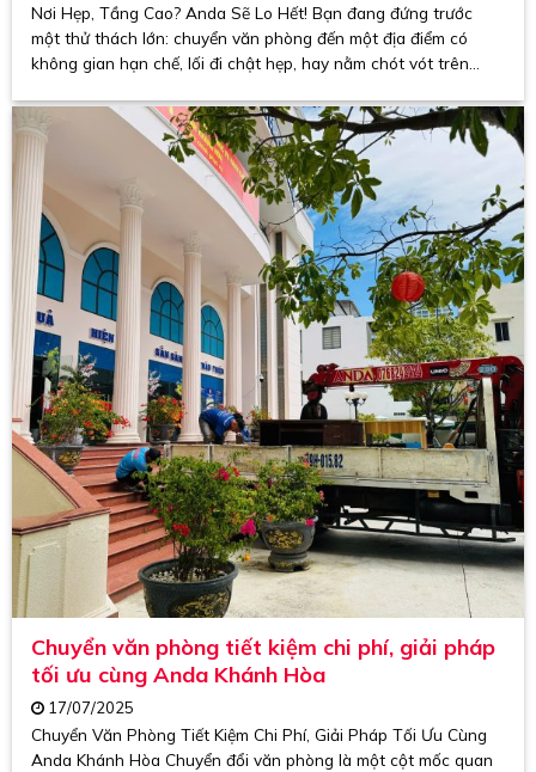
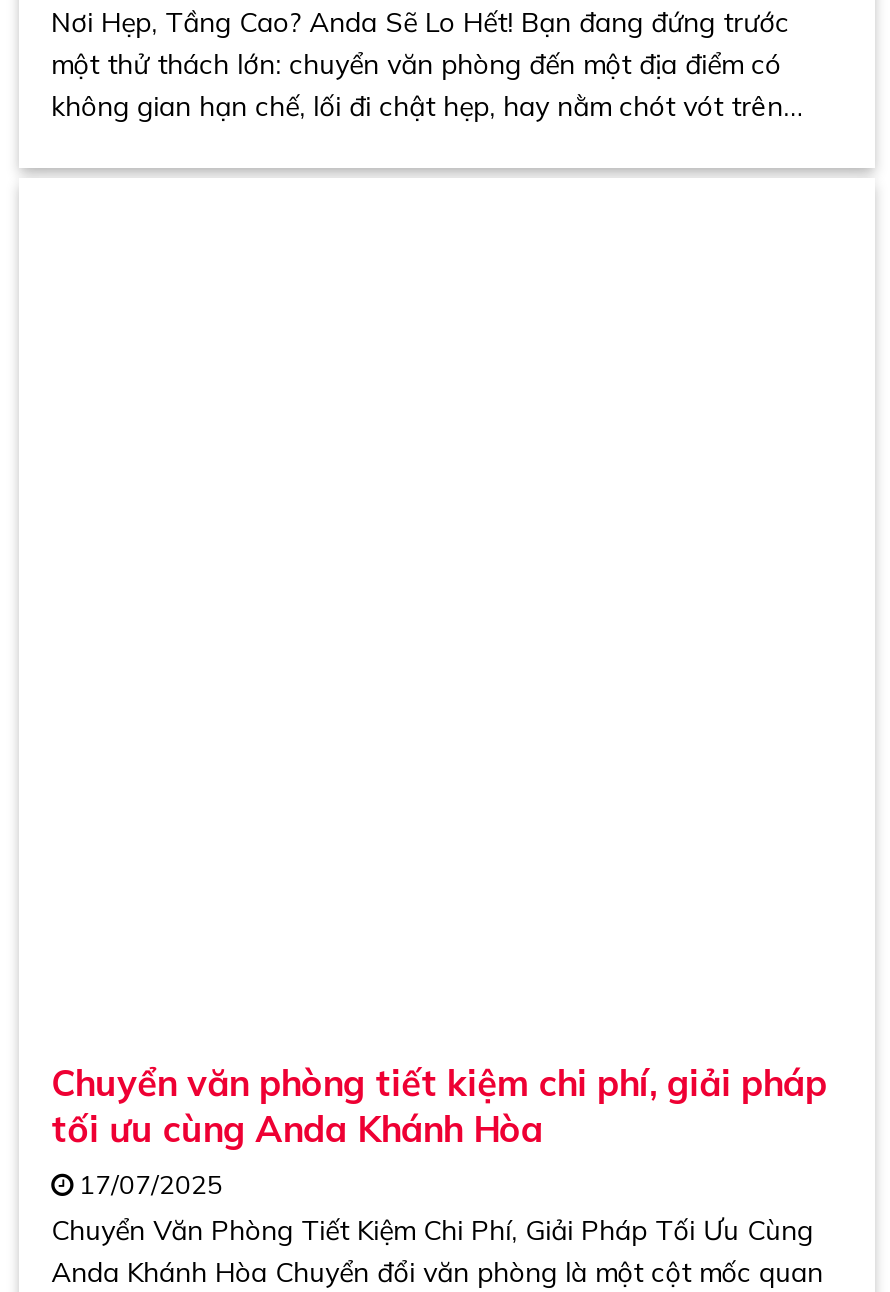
- [image]
